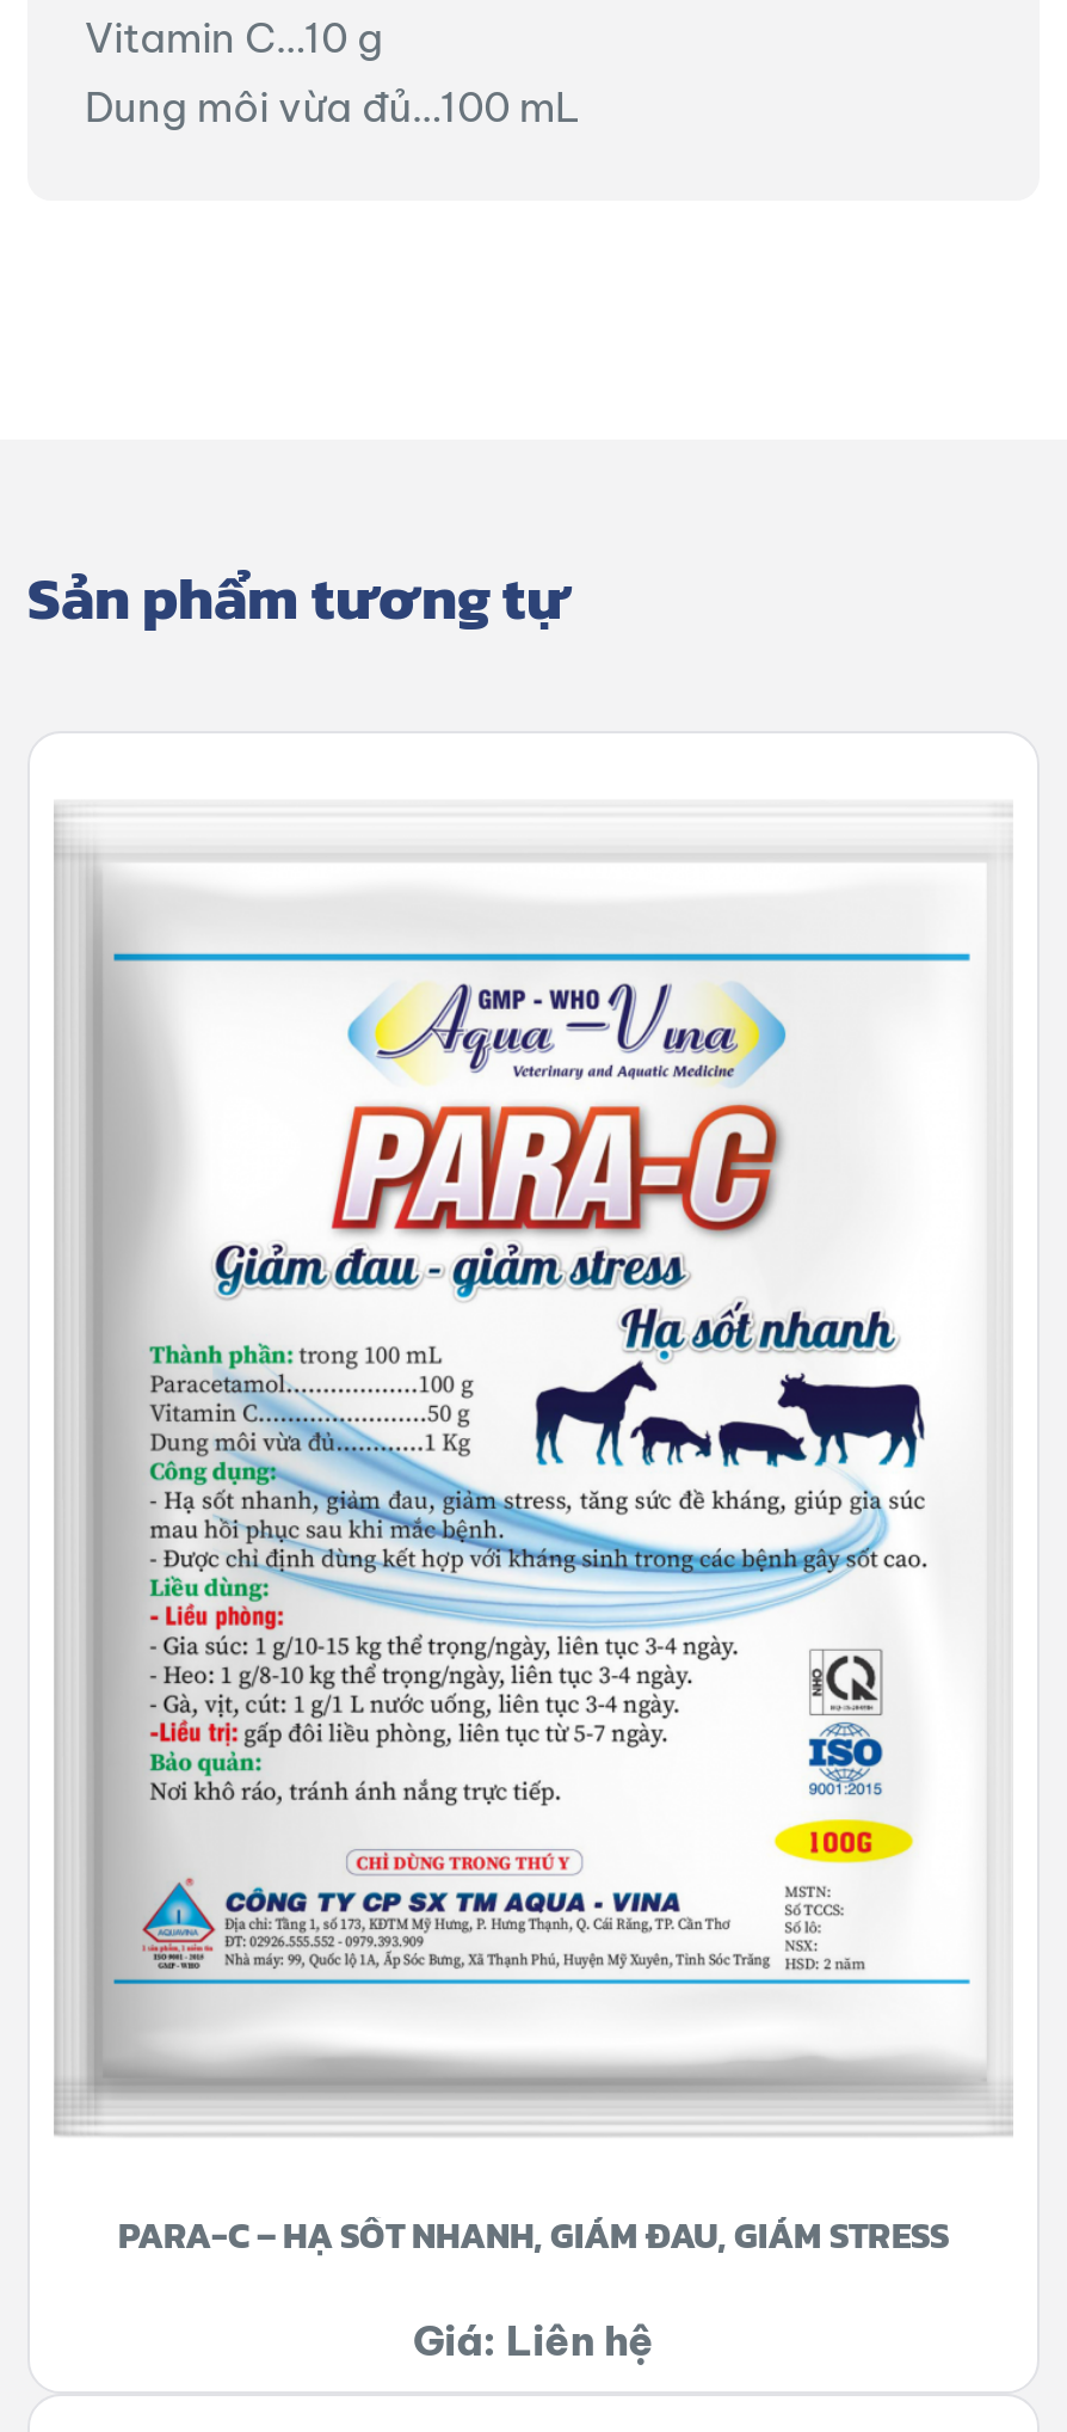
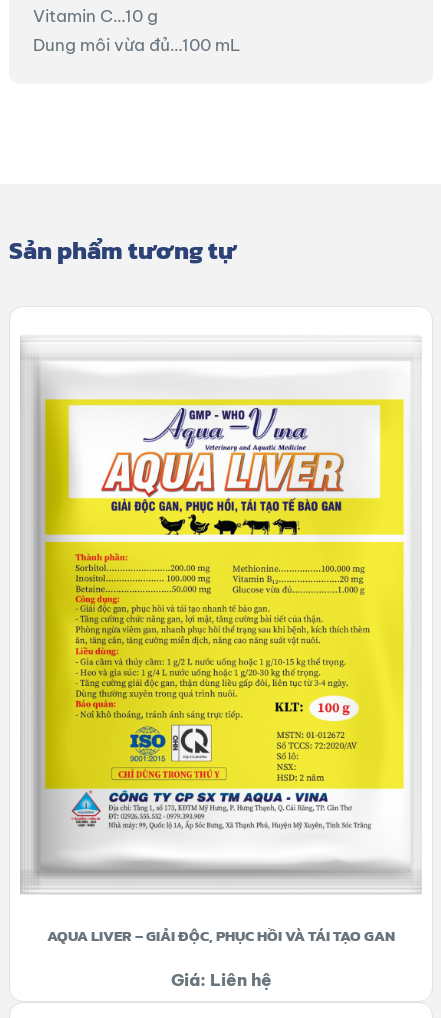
- [image]
+ [image]

- PARA-C – HẠ SỐT NHANH, GIẢM ĐAU, GIẢM STRESS
+ AQUA LIVER – GIẢI ĐỘC, PHỤC HỒI VÀ TÁI TẠO GAN
